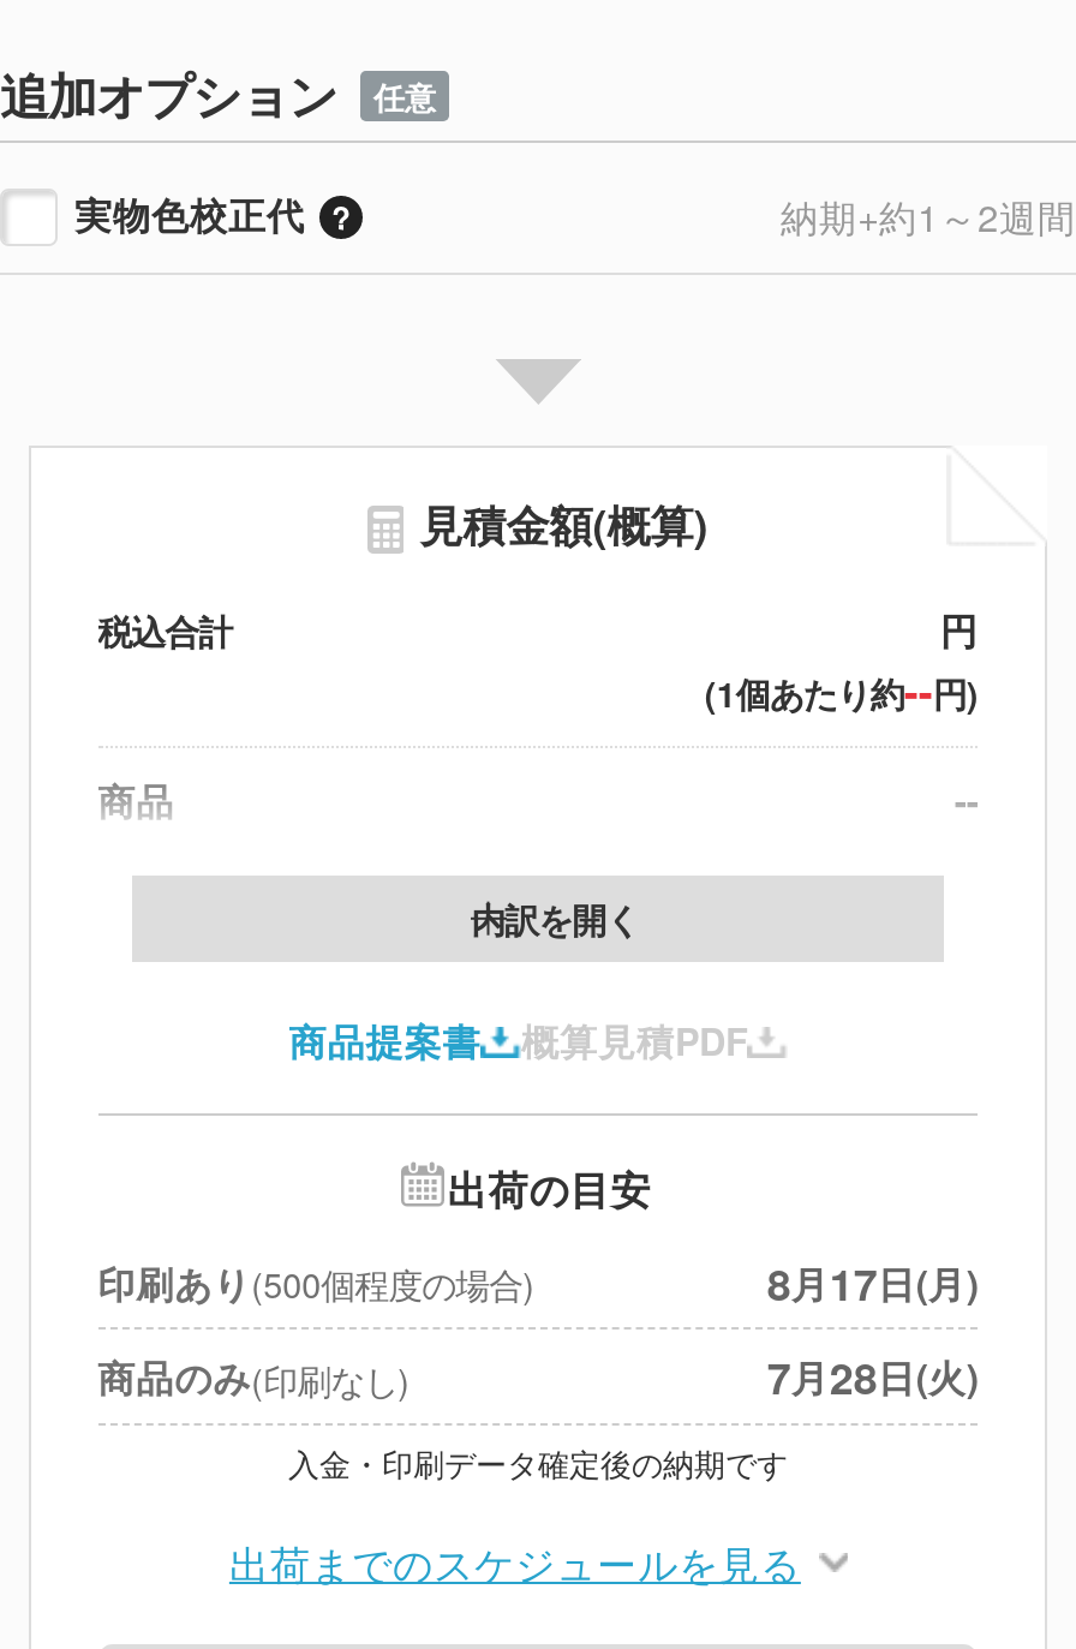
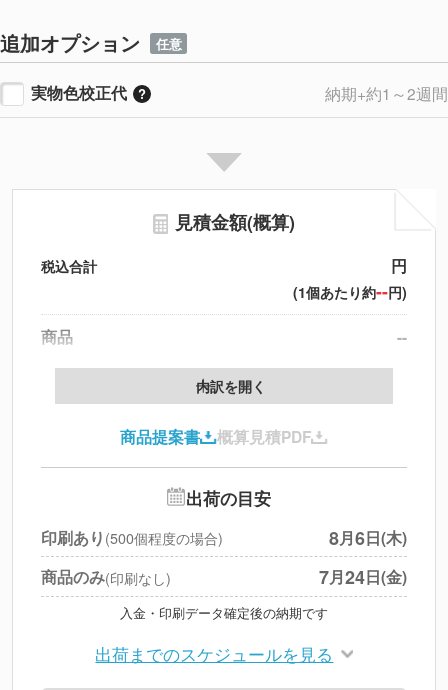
- 8月17日(月)
+ 8月6日(木)

- 7月28日(火)
+ 7月24日(金)
